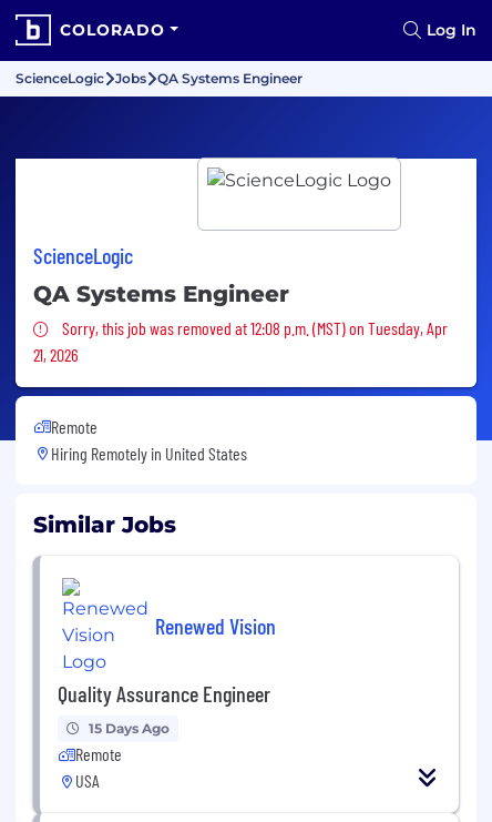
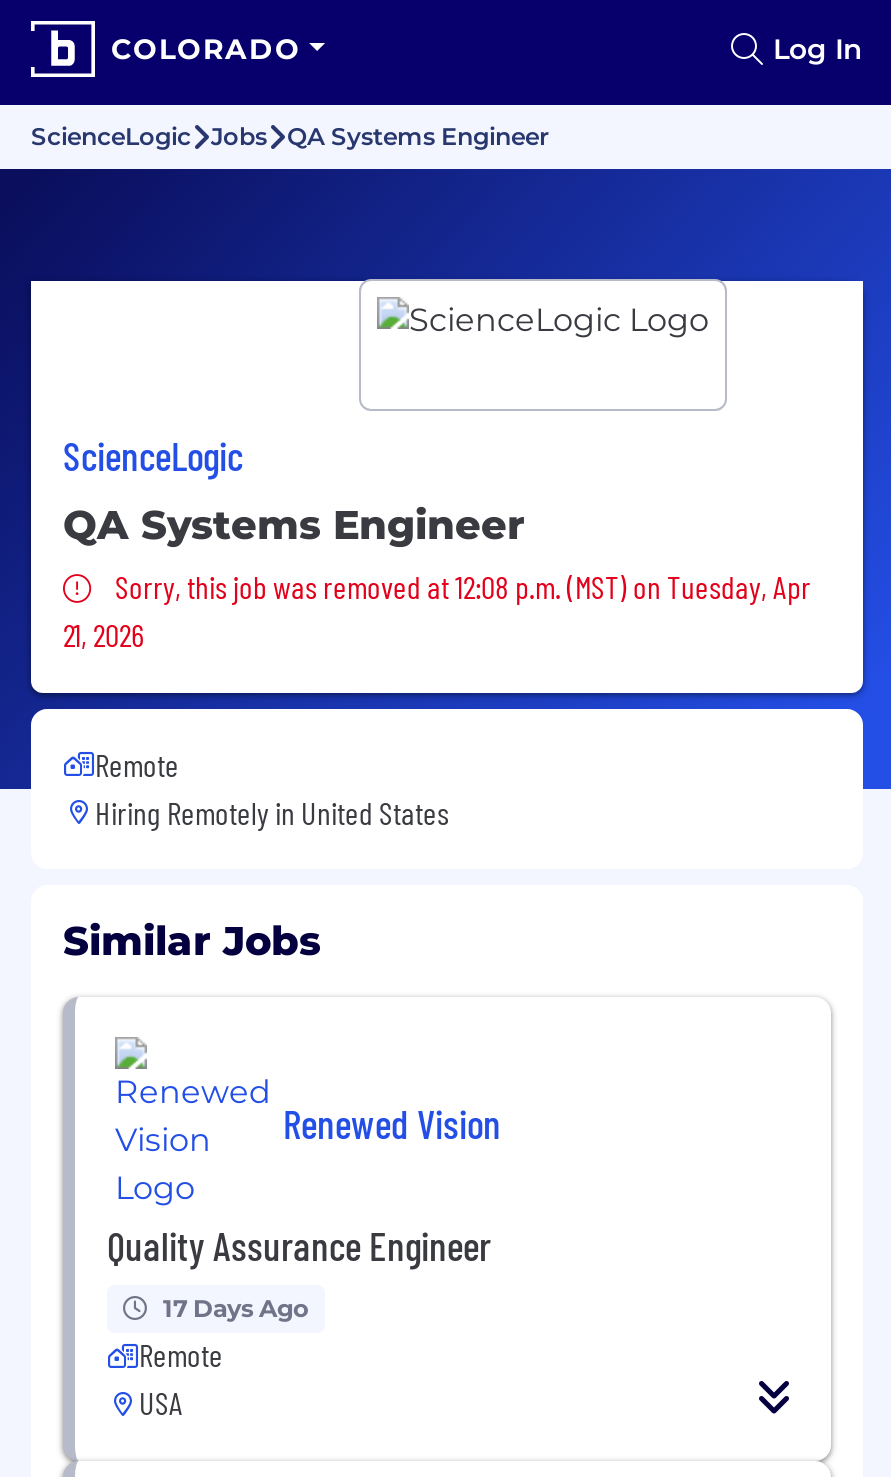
- 15 Days Ago
+ 17 Days Ago
